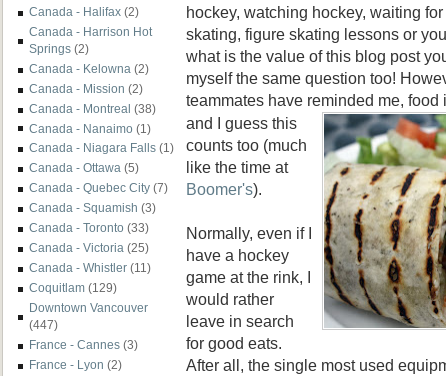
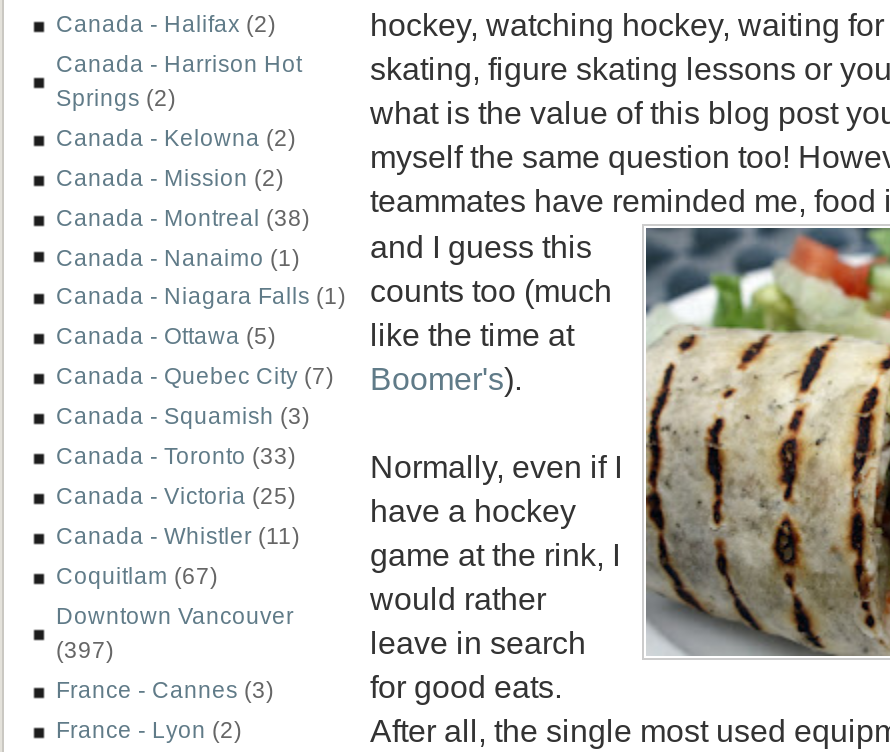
- Coquitlam (129)
+ Coquitlam (67)

- (447)
+ (397)
